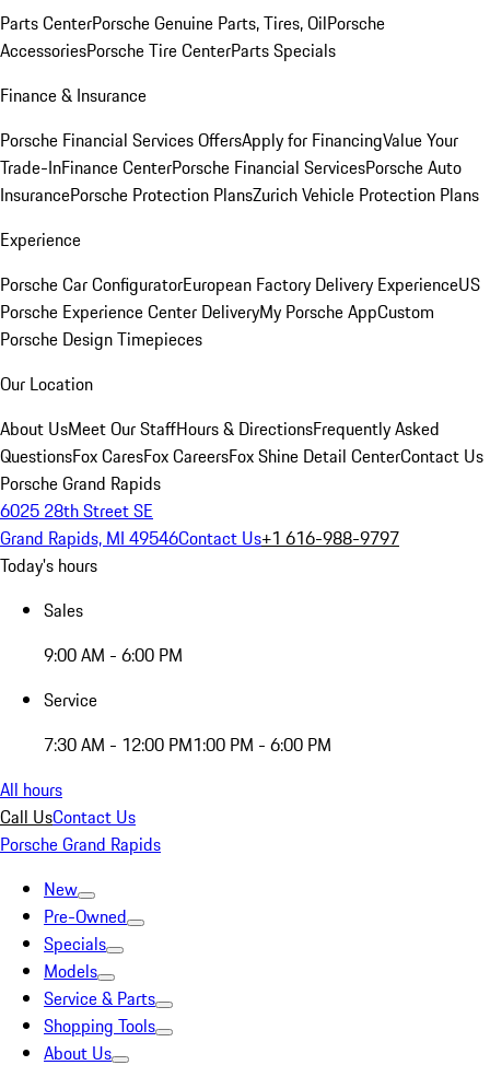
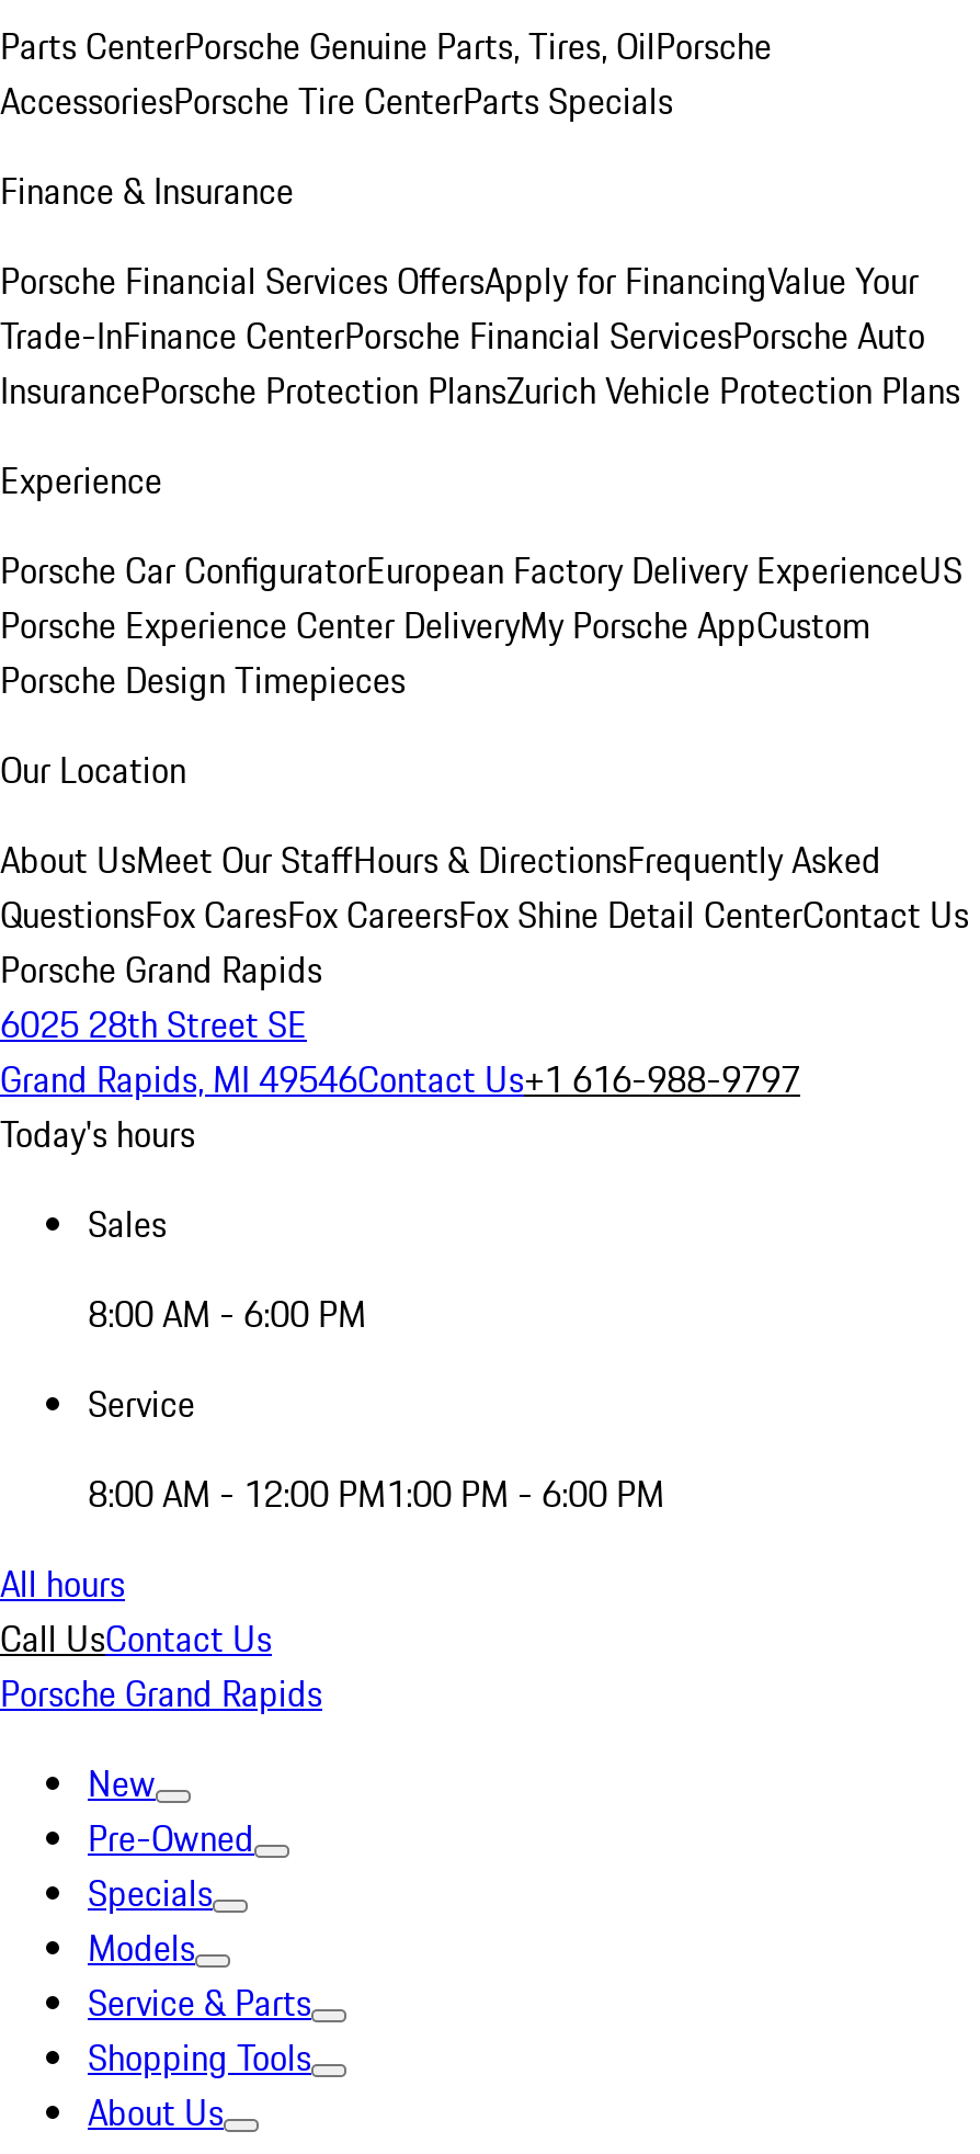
- 9:00 AM - 6:00 PM
+ 8:00 AM - 6:00 PM

- 7:30 AM - 12:00 PM1:00 PM - 6:00 PM
+ 8:00 AM - 12:00 PM1:00 PM - 6:00 PM
